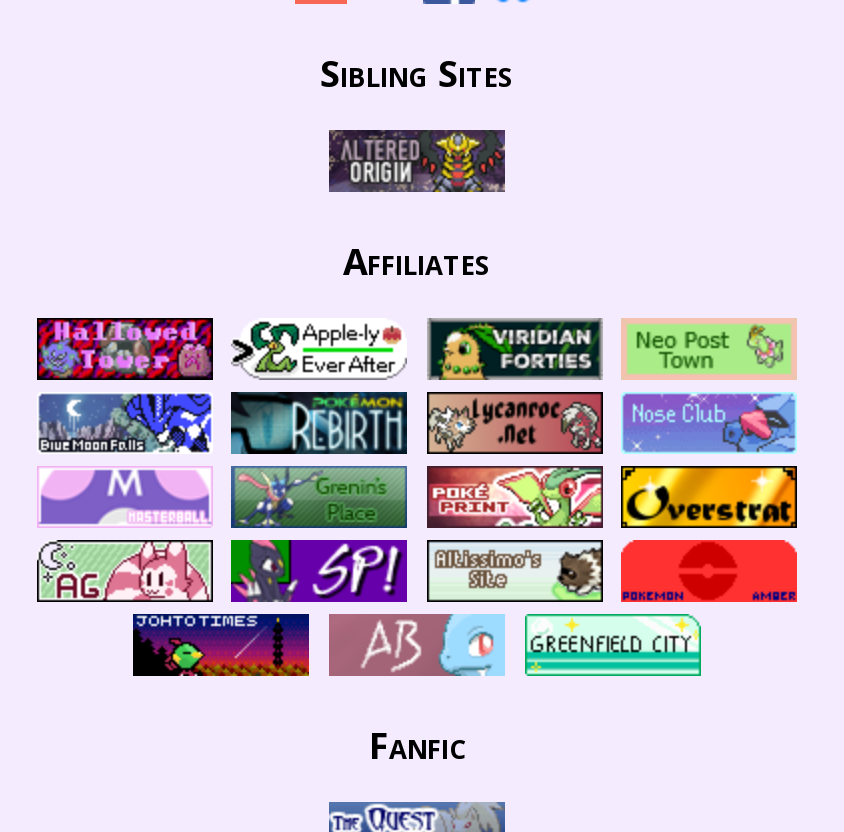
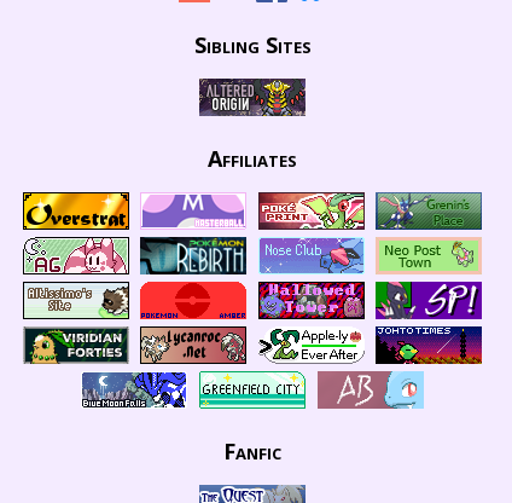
- [image]
+ [image]
